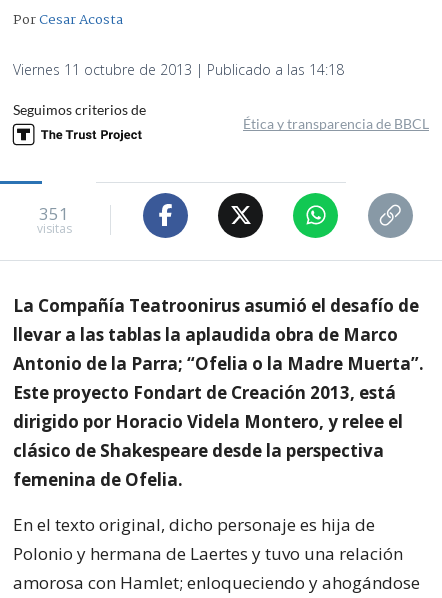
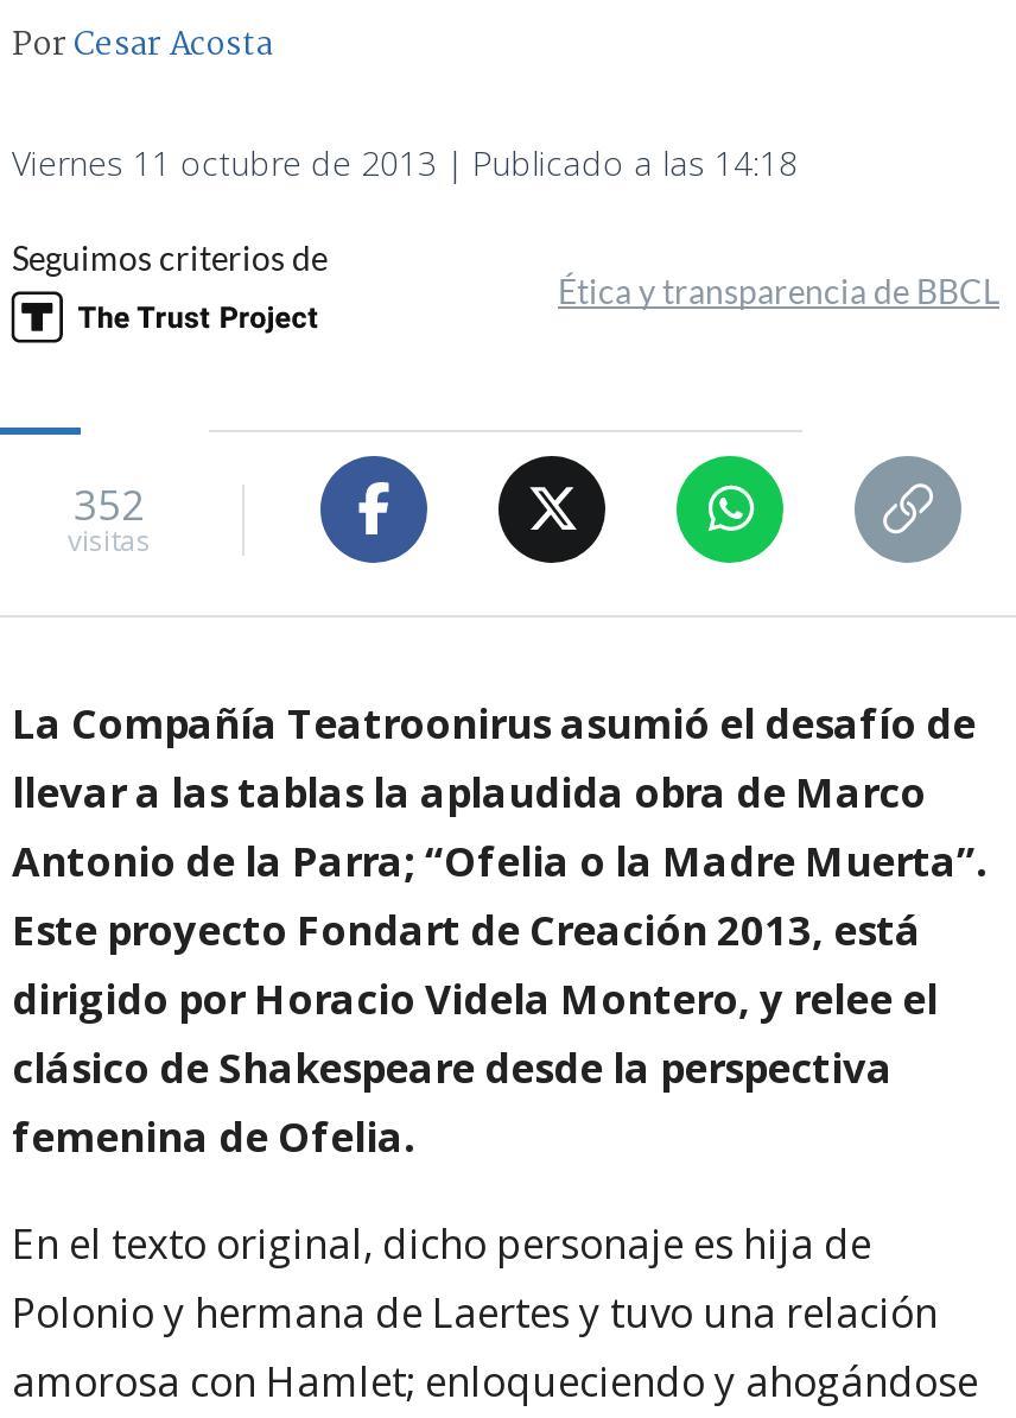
- 351
+ 352
